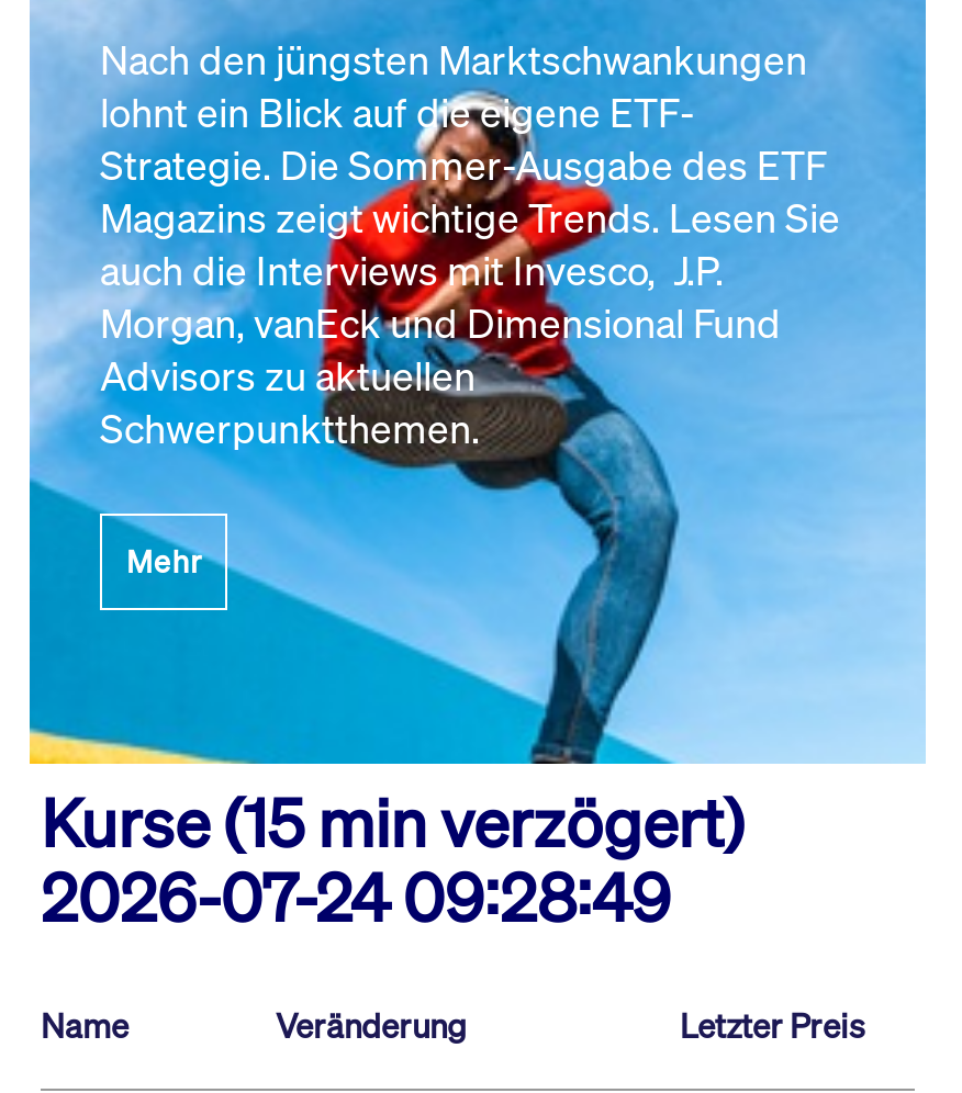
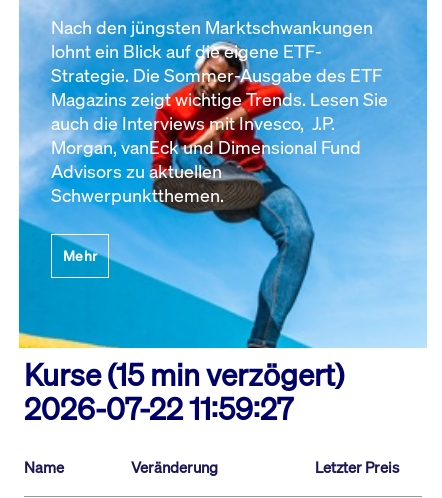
- 2026-07-24 09:28:49
+ 2026-07-22 11:59:27
